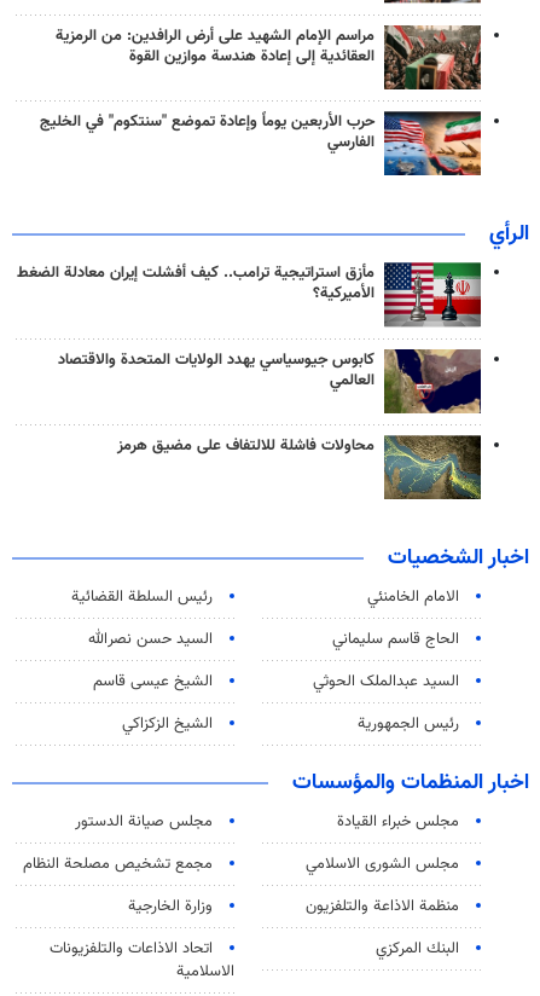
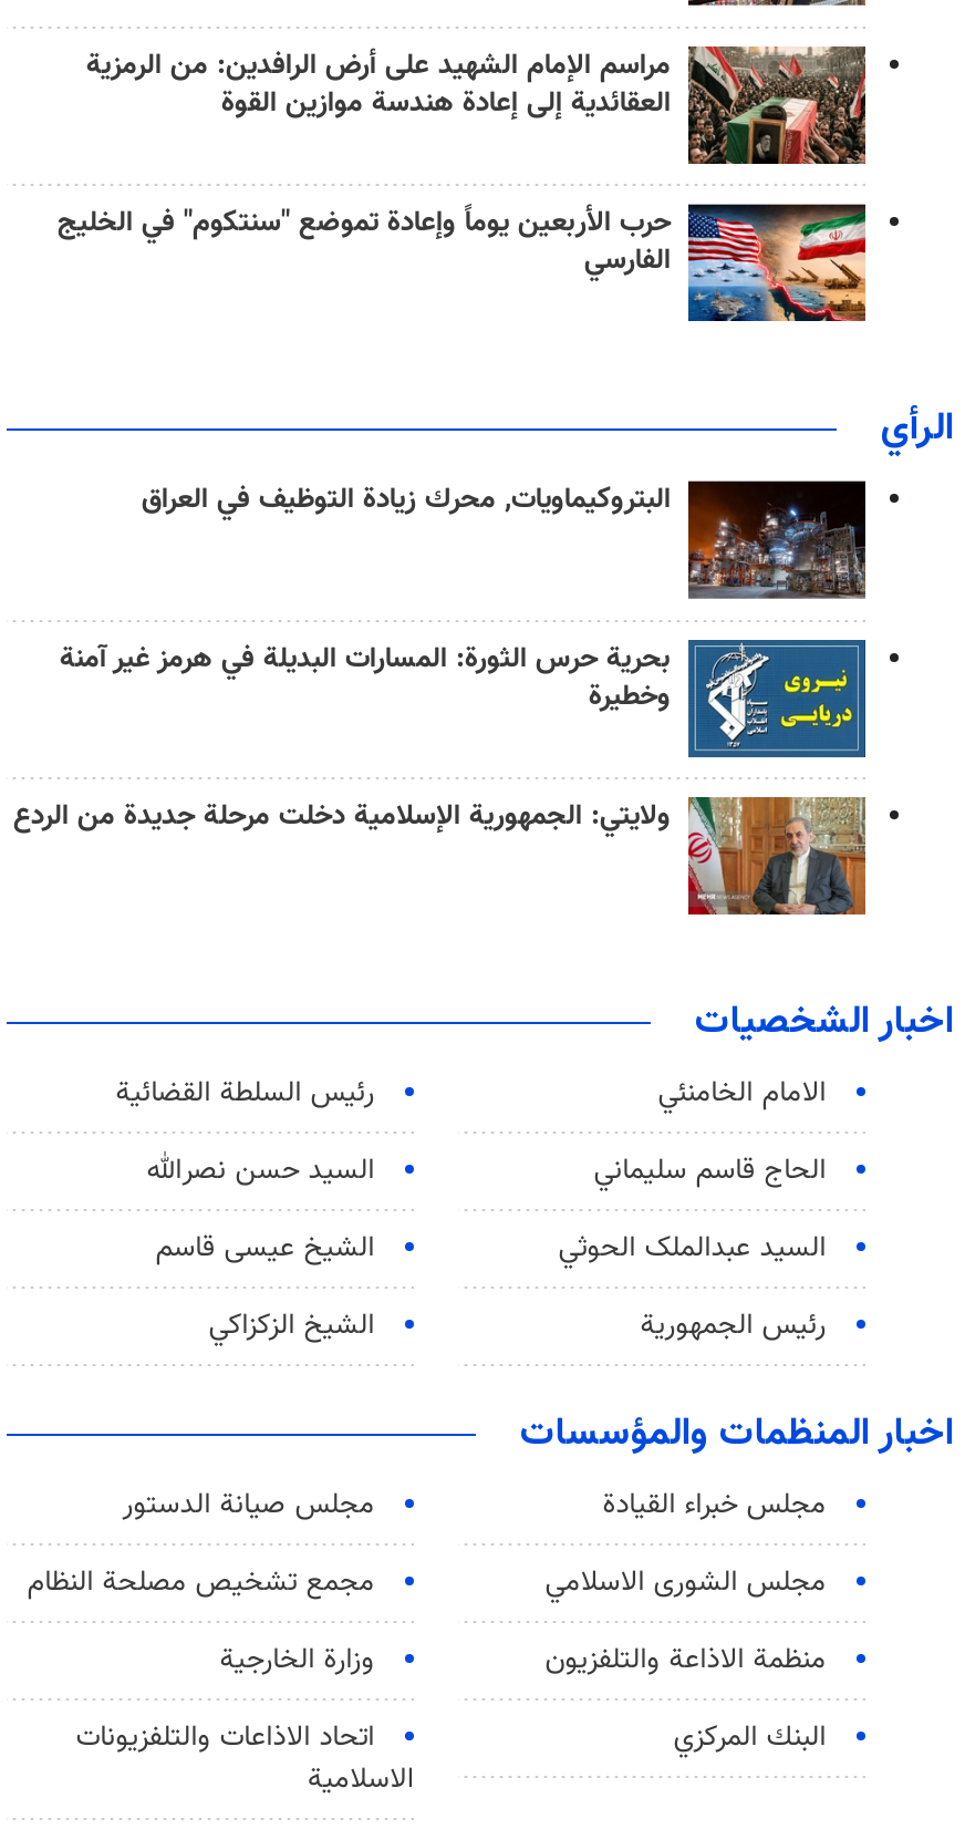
- [image]
- مأزق استراتيجية ترامب.. كيف أفشلت إيران معادلة الضغط
- الأميركية؟
+ [image]
+ البتروكيماويات, محرك زيادة التوظيف في العراق

- [image]
- كابوس جيوسياسي يهدد الولايات المتحدة والاقتصاد
- العالمي
+ [image]
+ بحرية حرس الثورة: المسارات البديلة في هرمز غير آمنة
+ وخطيرة

- [image]
- محاولات فاشلة للالتفاف على مضيق هرمز
+ [image]
+ ولايتي: الجمهورية الإسلامية دخلت مرحلة جديدة من الردع
